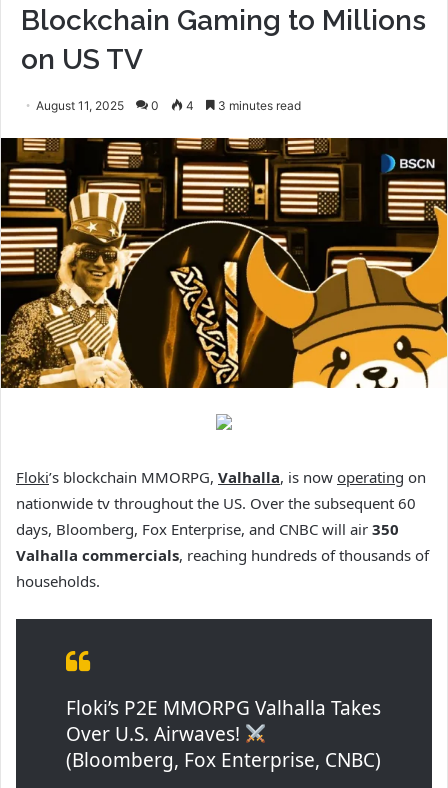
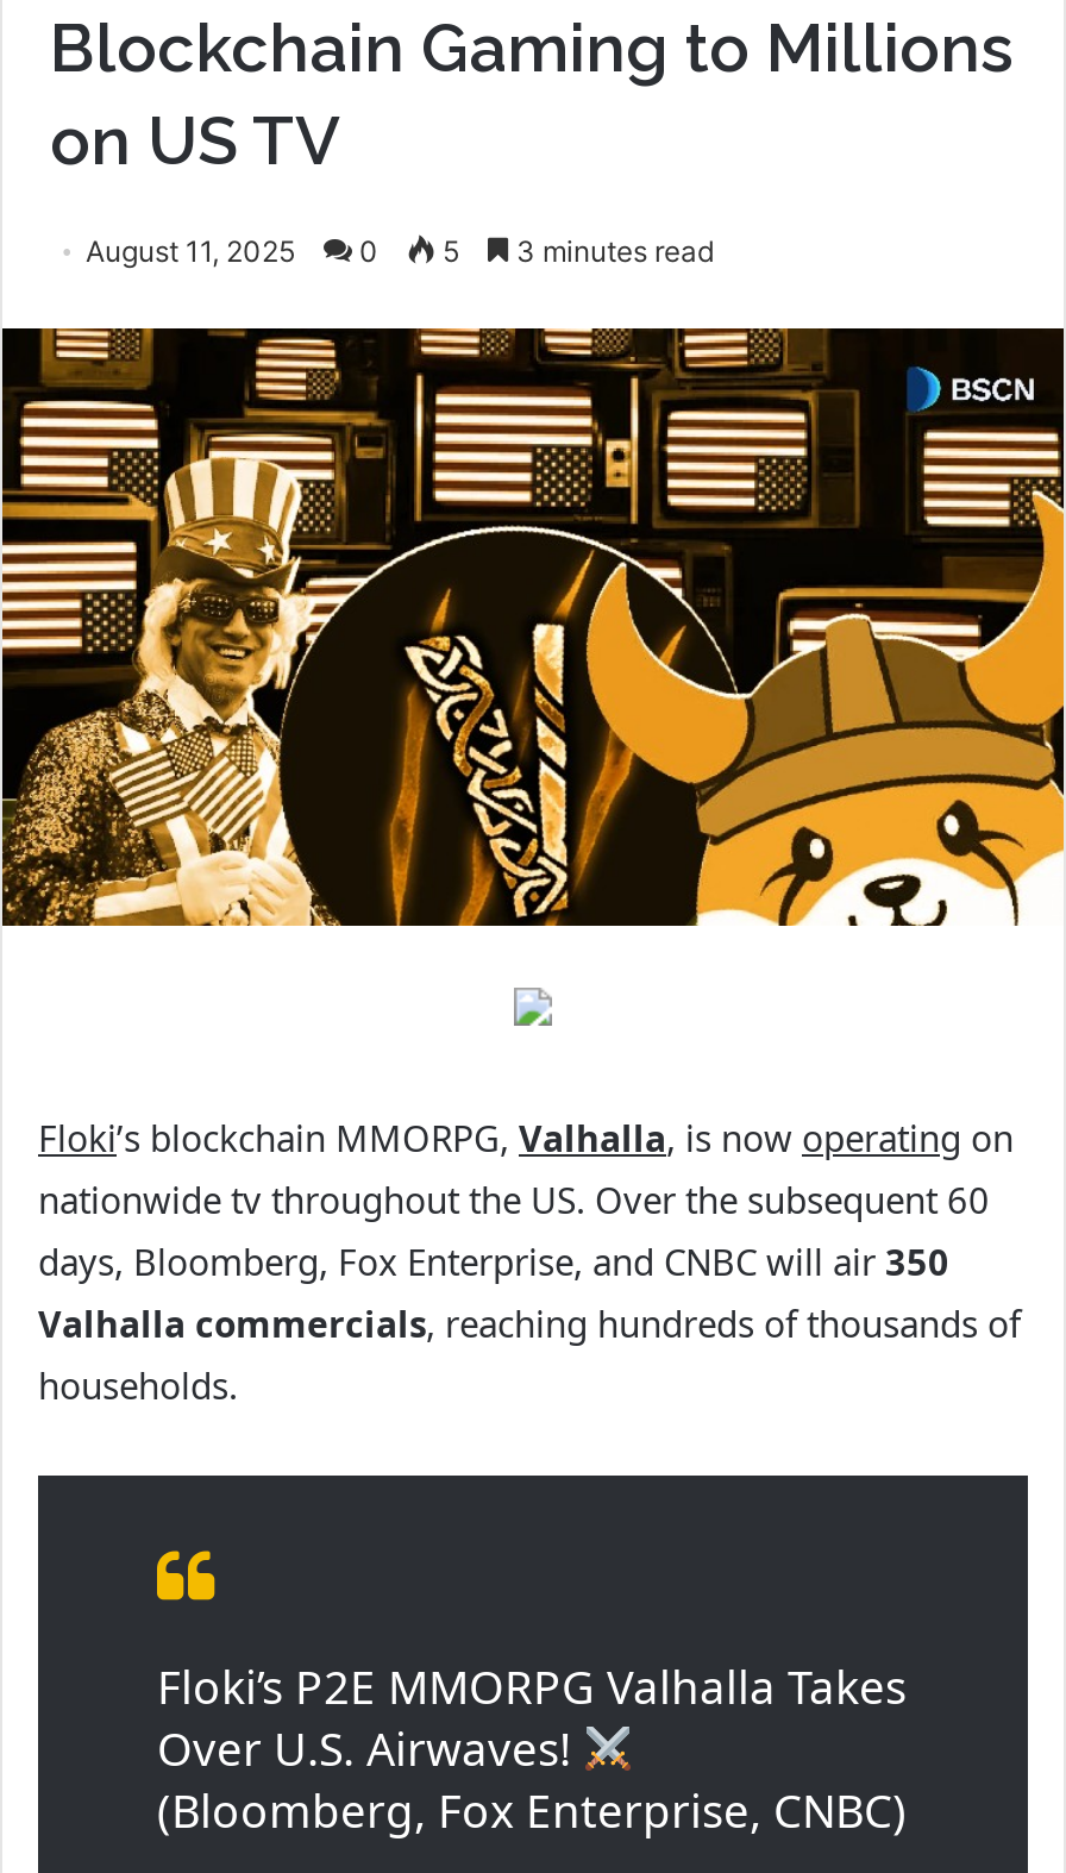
- August 11, 2025 0 4 3 minutes read
+ August 11, 2025 0 5 3 minutes read
